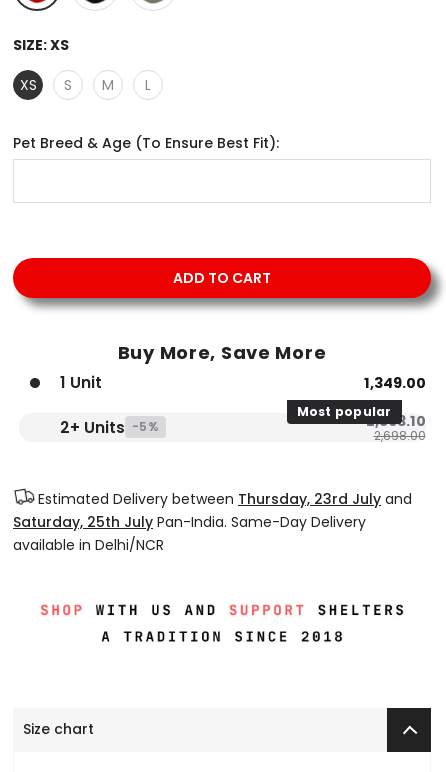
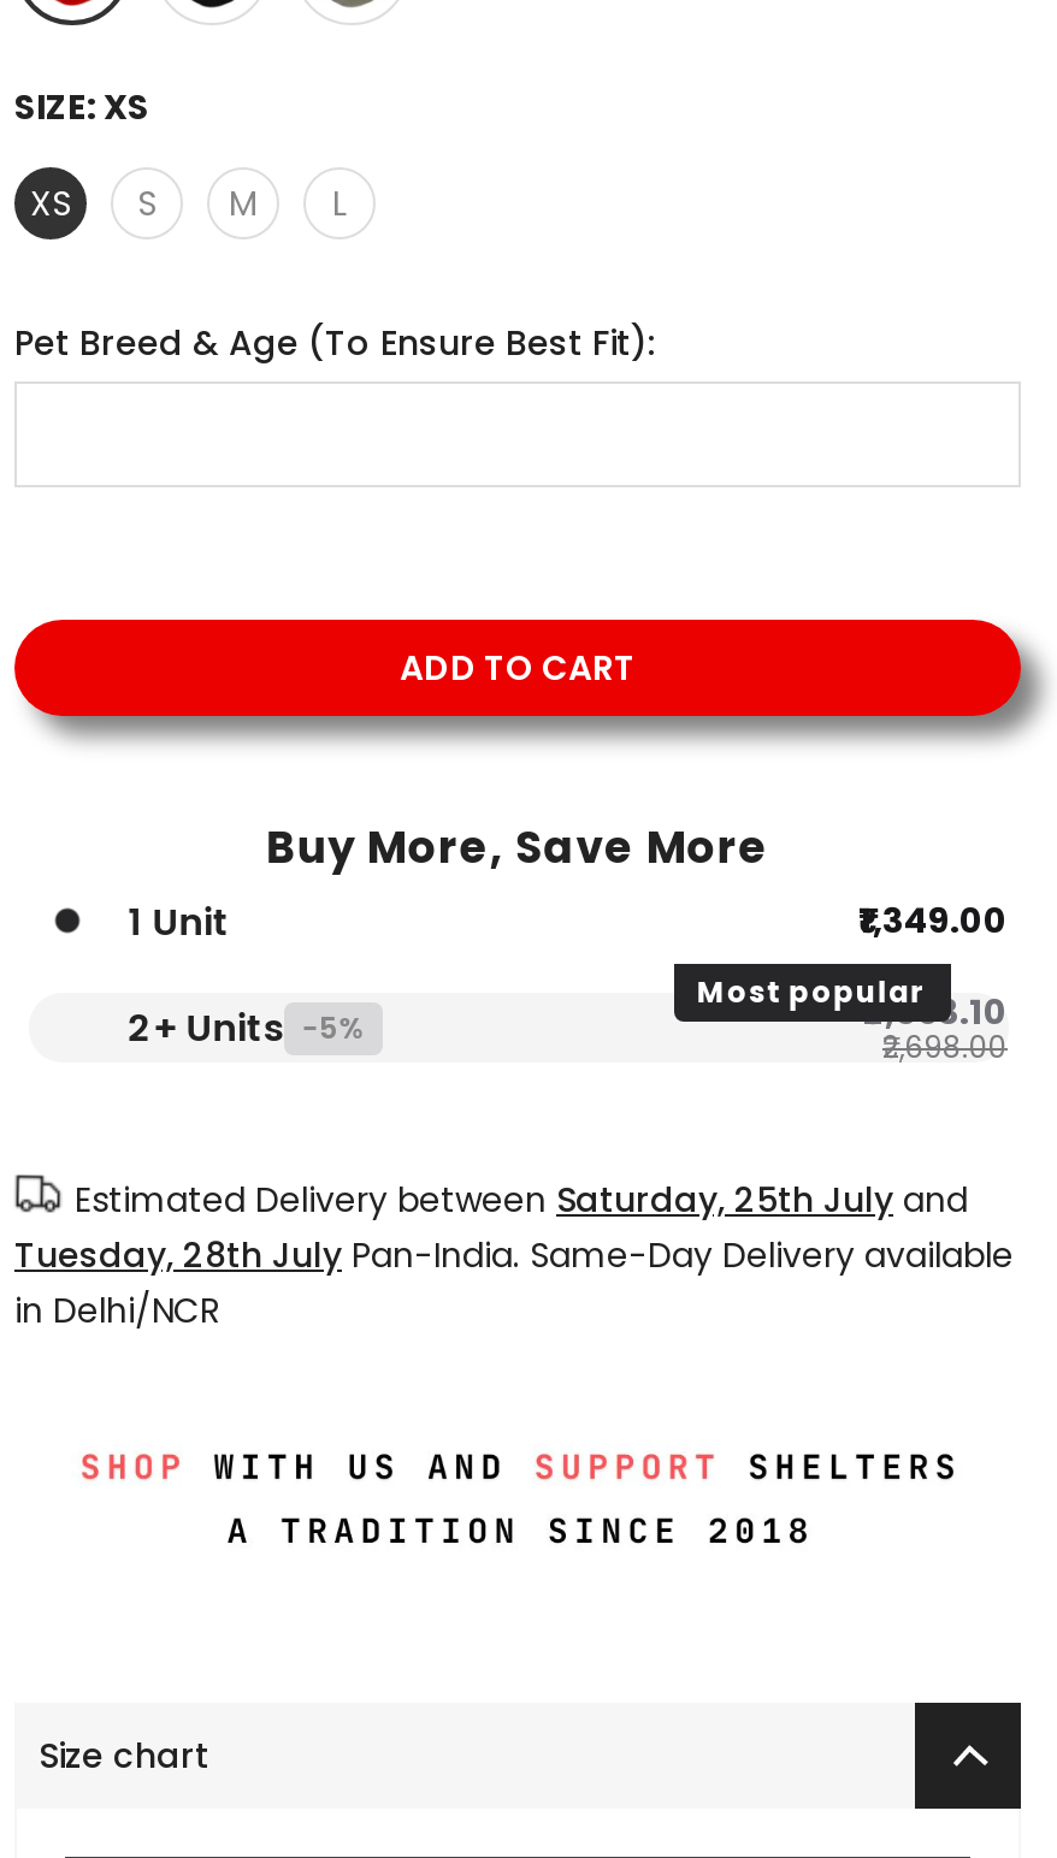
- Estimated Delivery between Thursday, 23rd July and
- Saturday, 25th July Pan-India. Same-Day Delivery
- available in Delhi/NCR
+ Estimated Delivery between Saturday, 25th July and
+ Tuesday, 28th July Pan-India. Same-Day Delivery available
+ in Delhi/NCR
